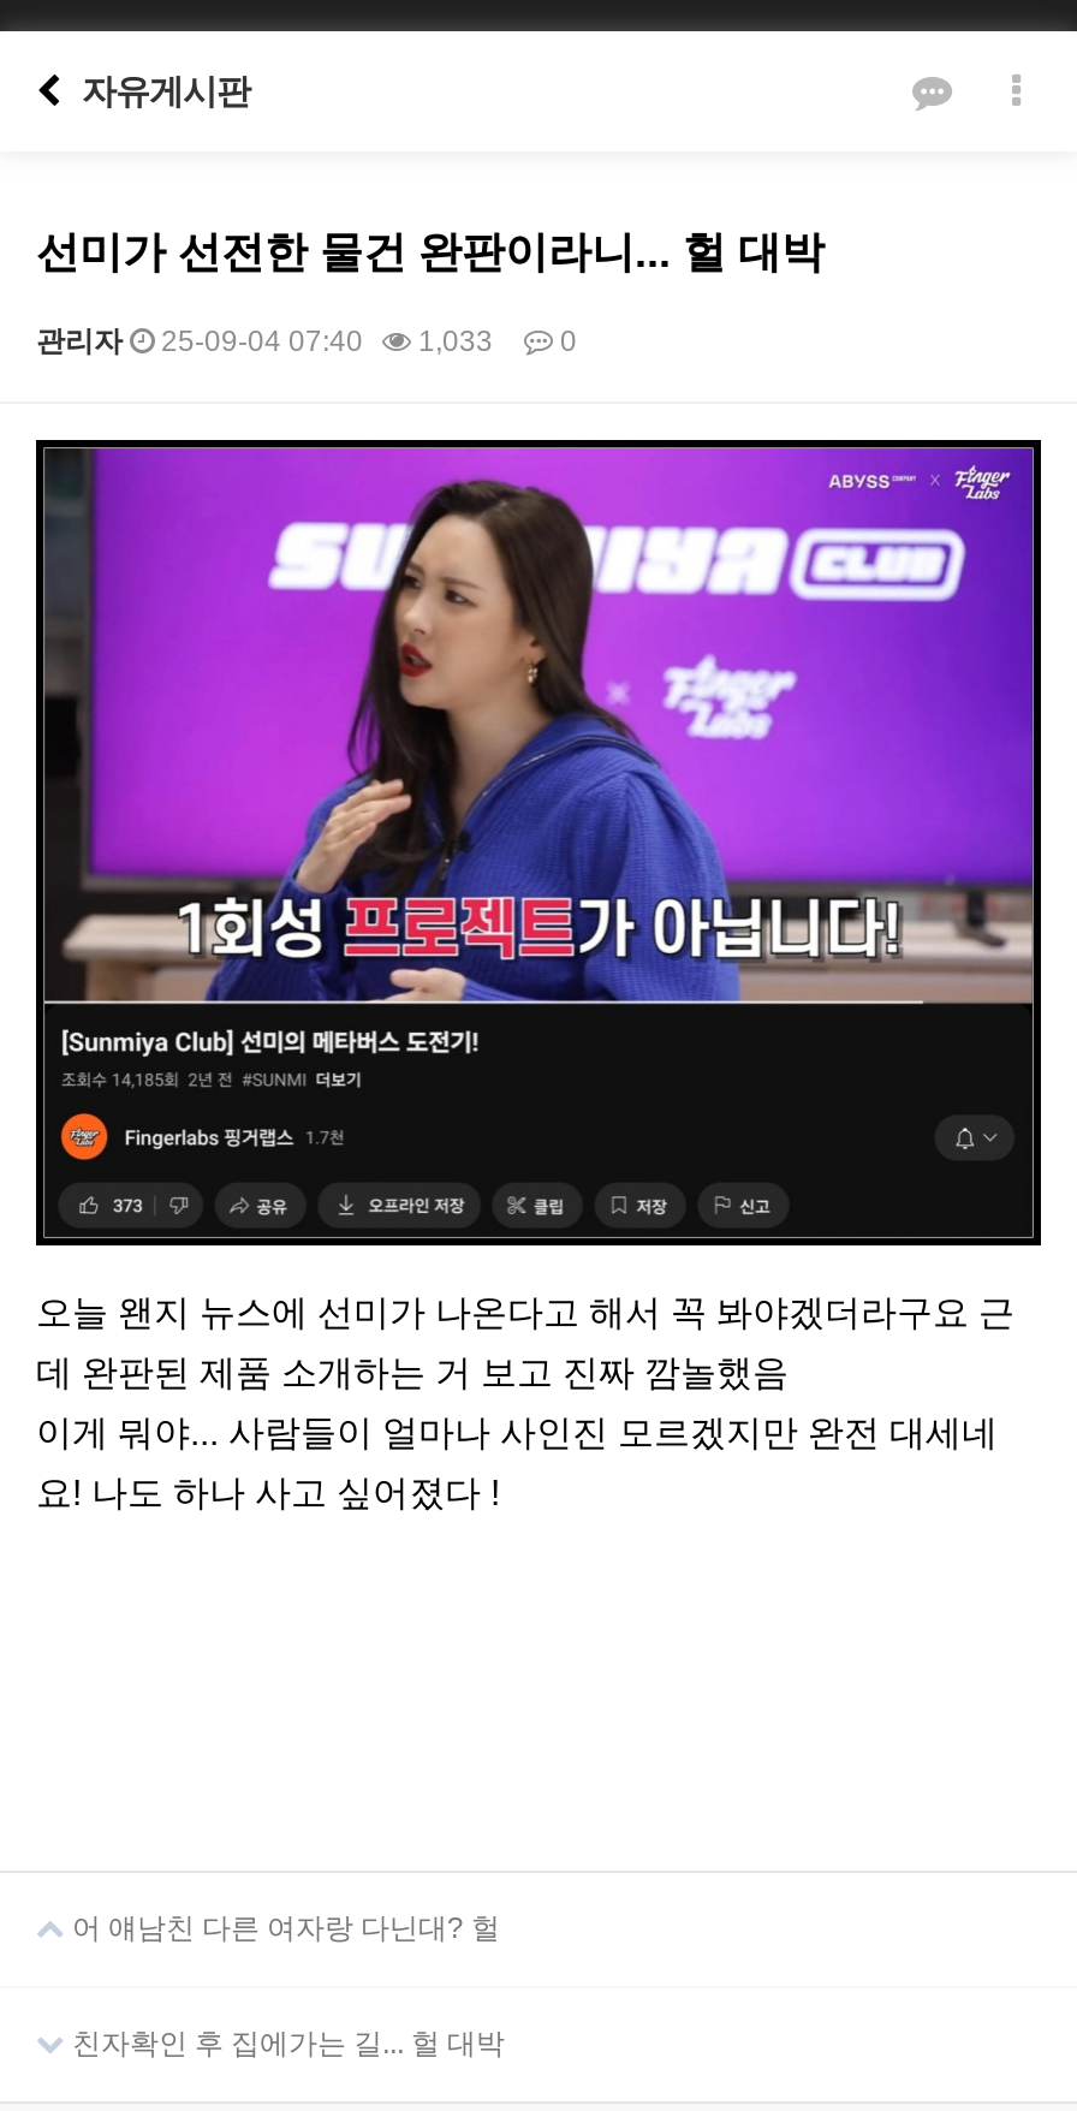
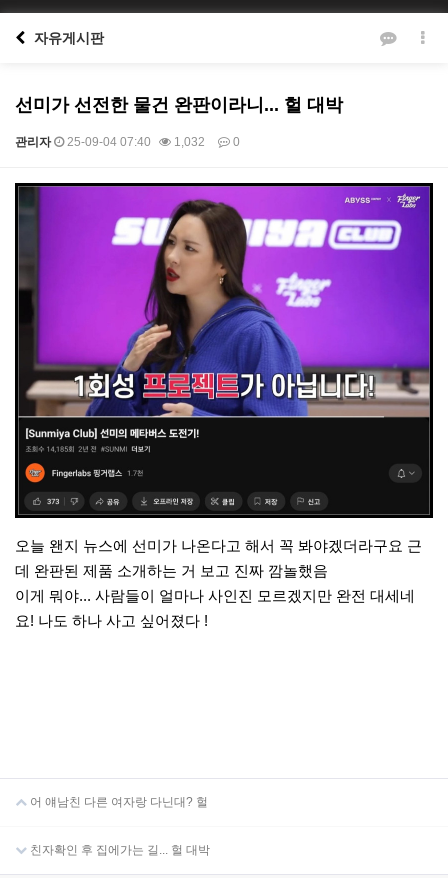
- 관리자 25-09-04 07:40 1,033 0
+ 관리자 25-09-04 07:40 1,032 0
